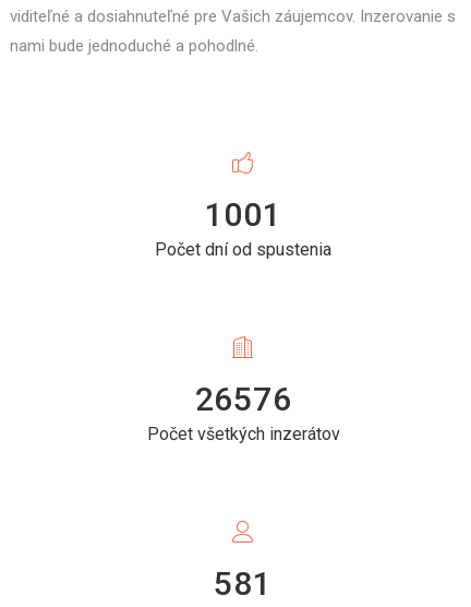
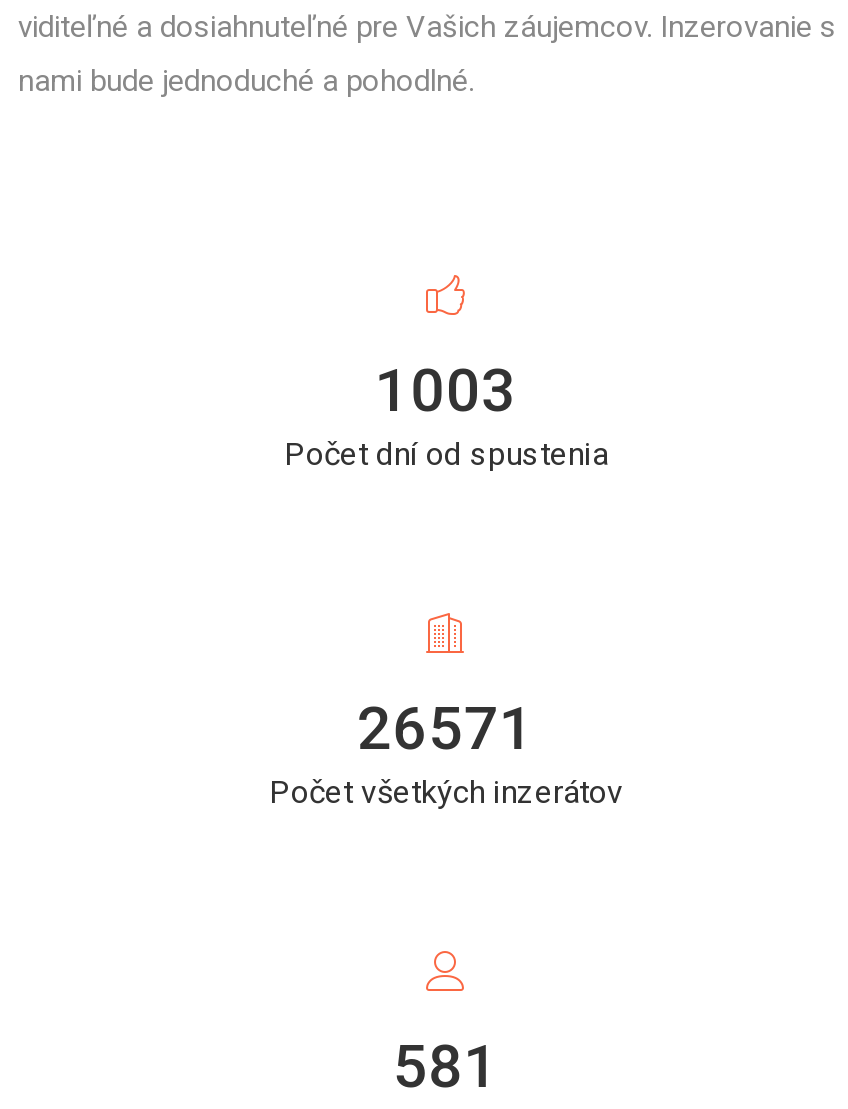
- 1001
+ 1003

- 26576
+ 26571
